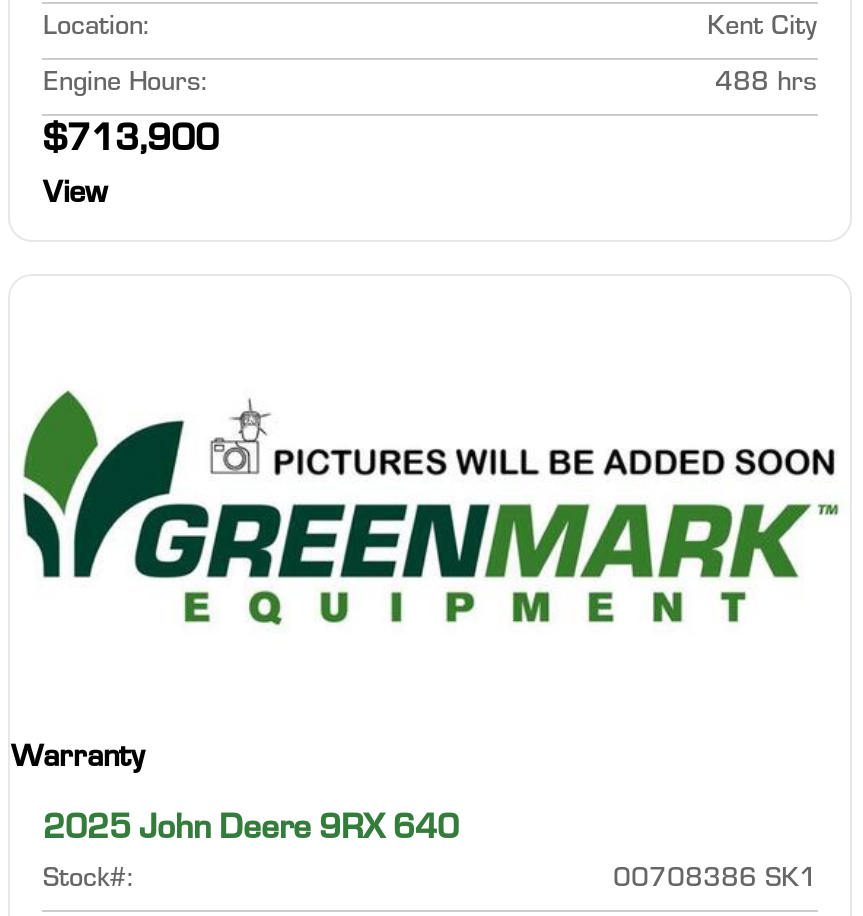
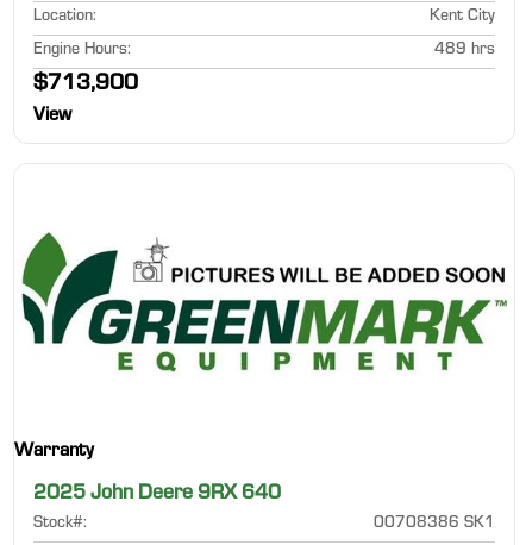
- 488 hrs
+ 489 hrs
